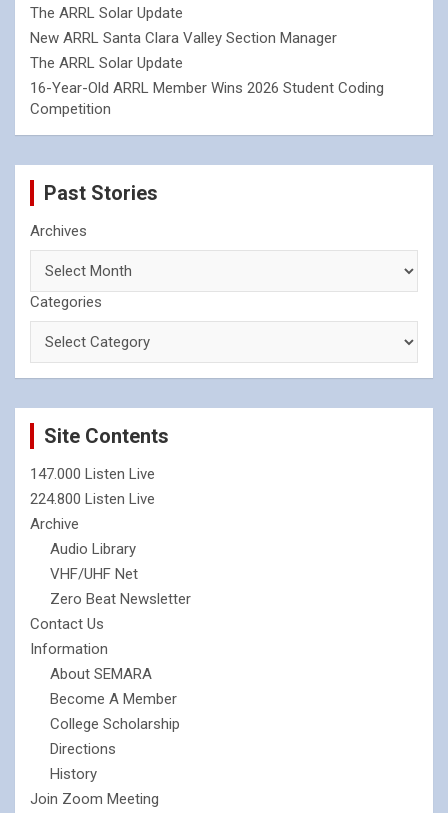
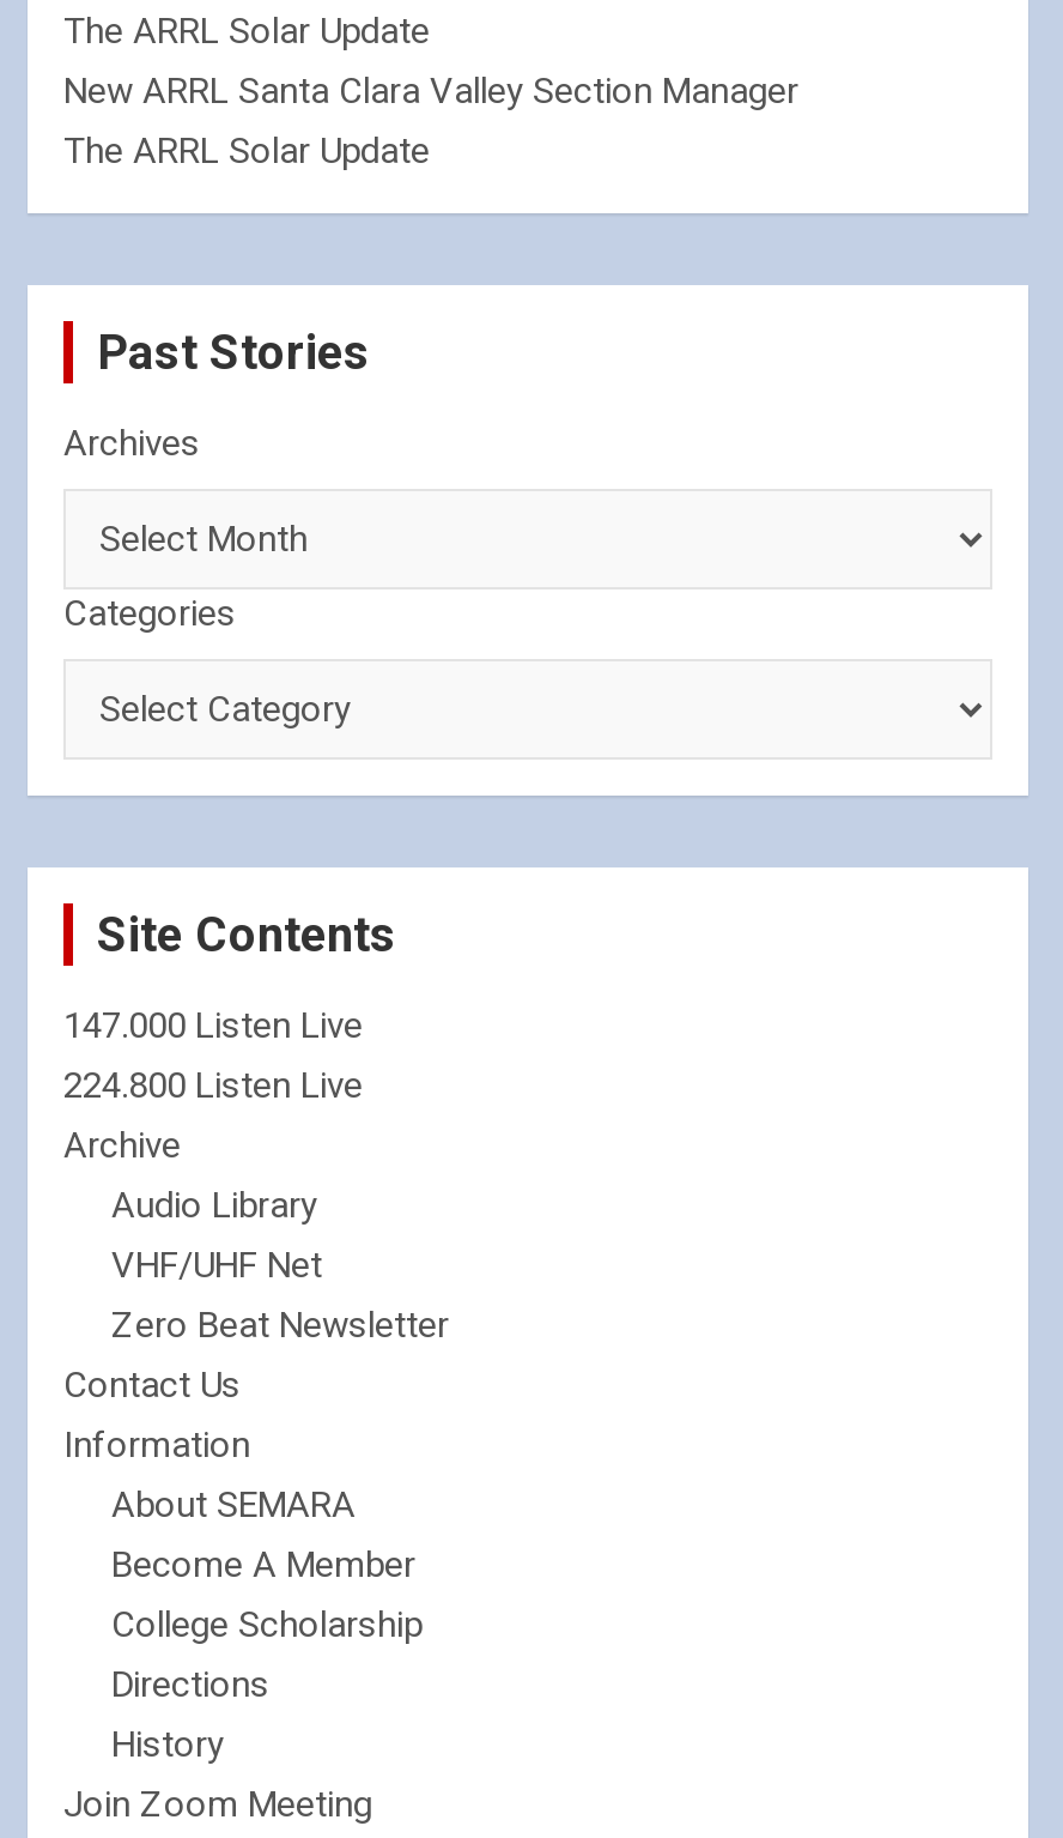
- 16-Year-Old ARRL Member Wins 2026 Student Coding
- Competition
